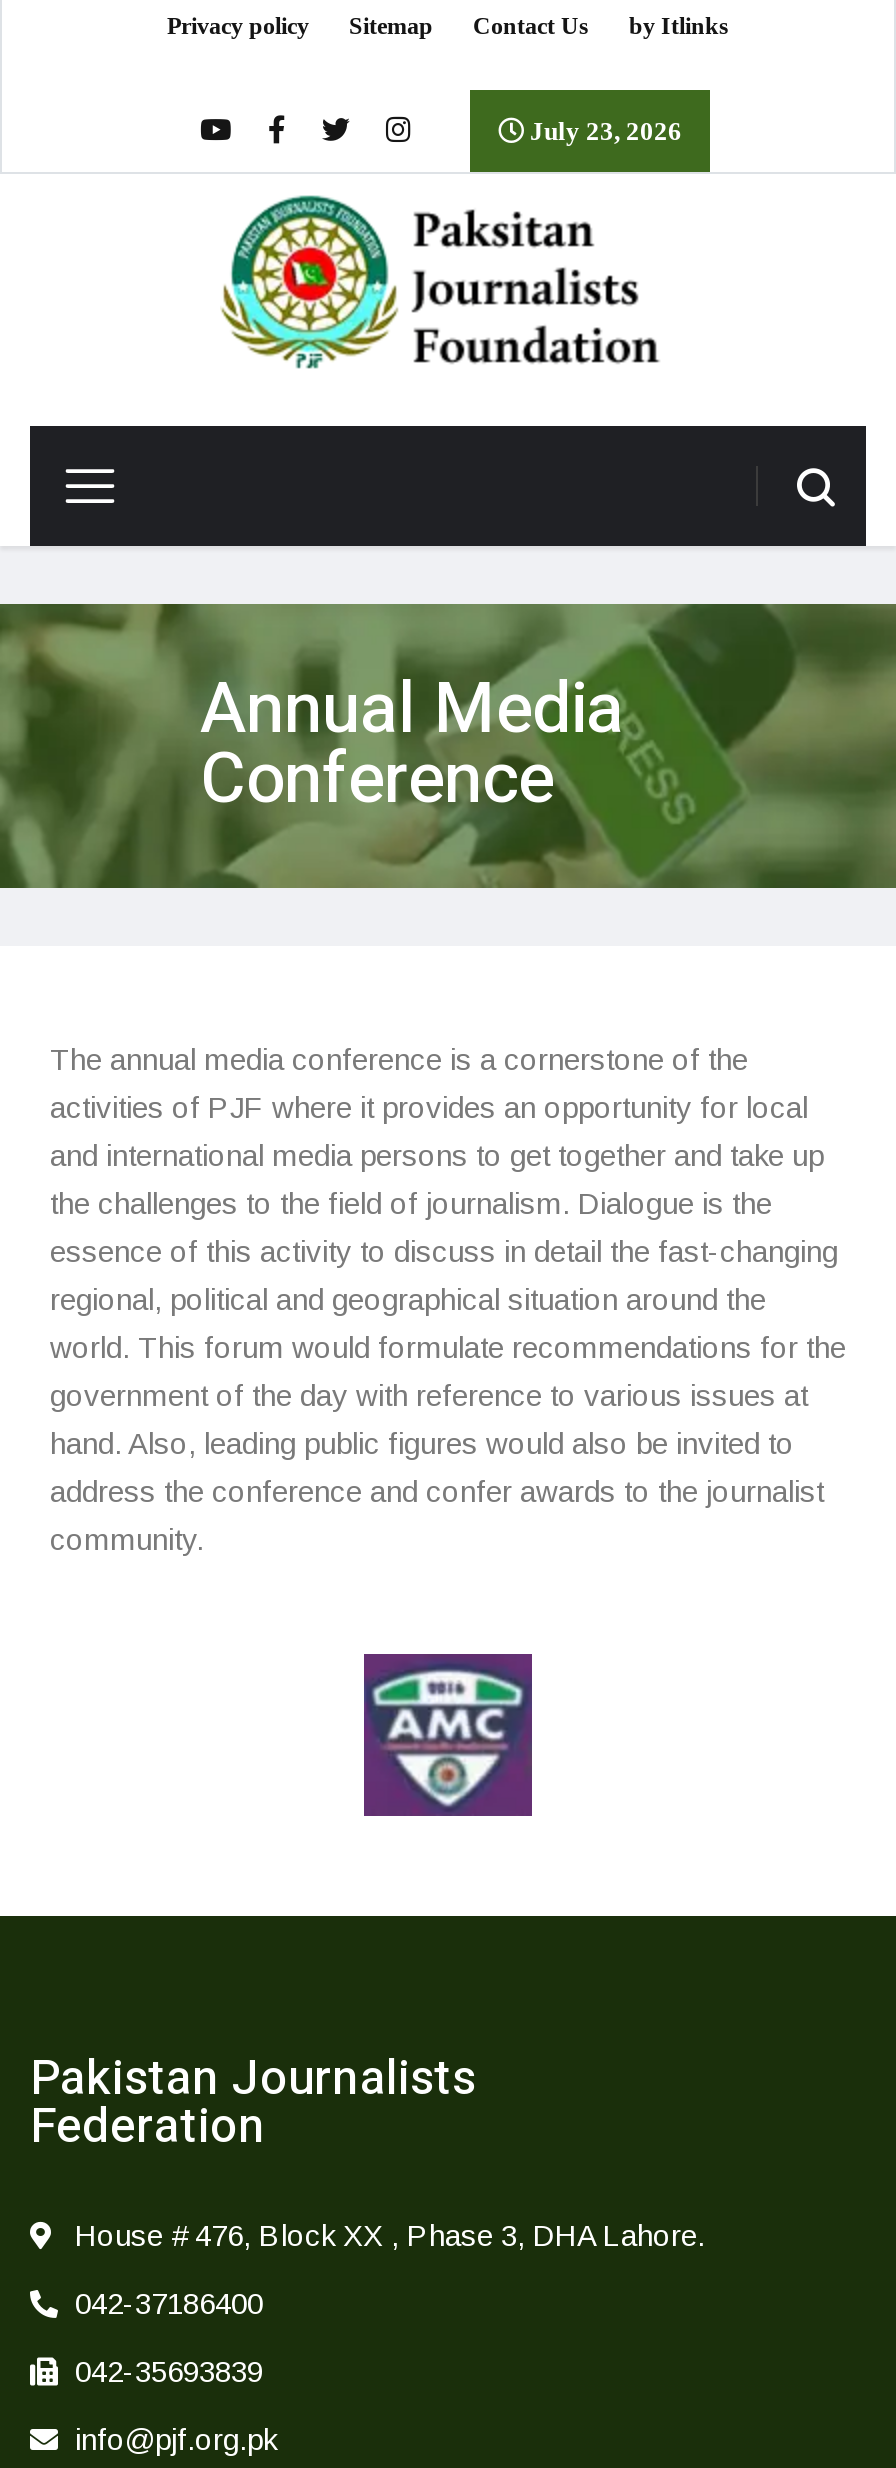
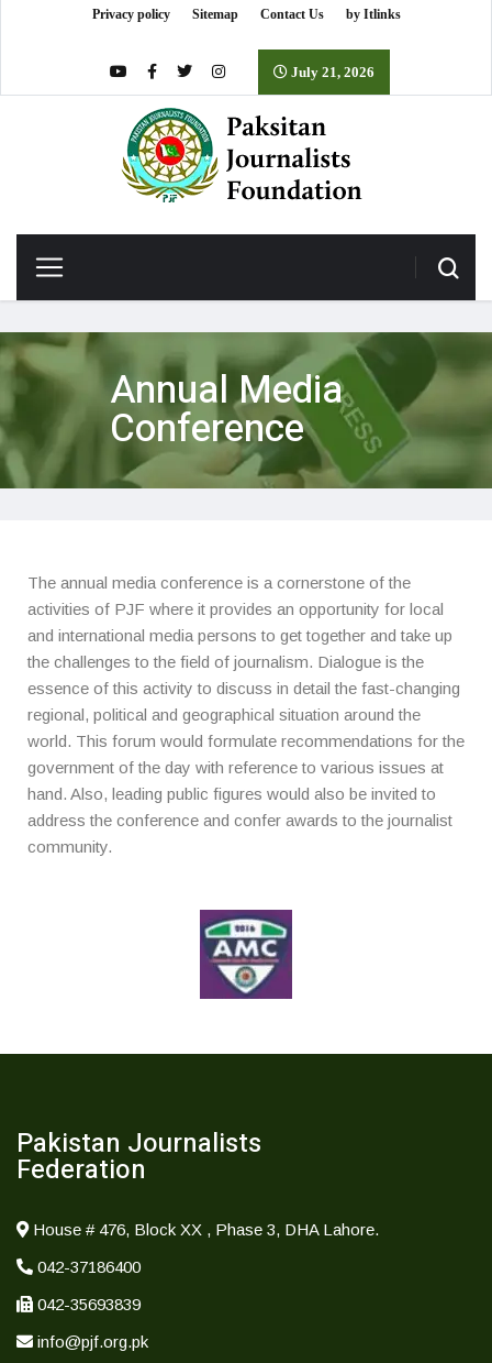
- July 23, 2026
+ July 21, 2026
